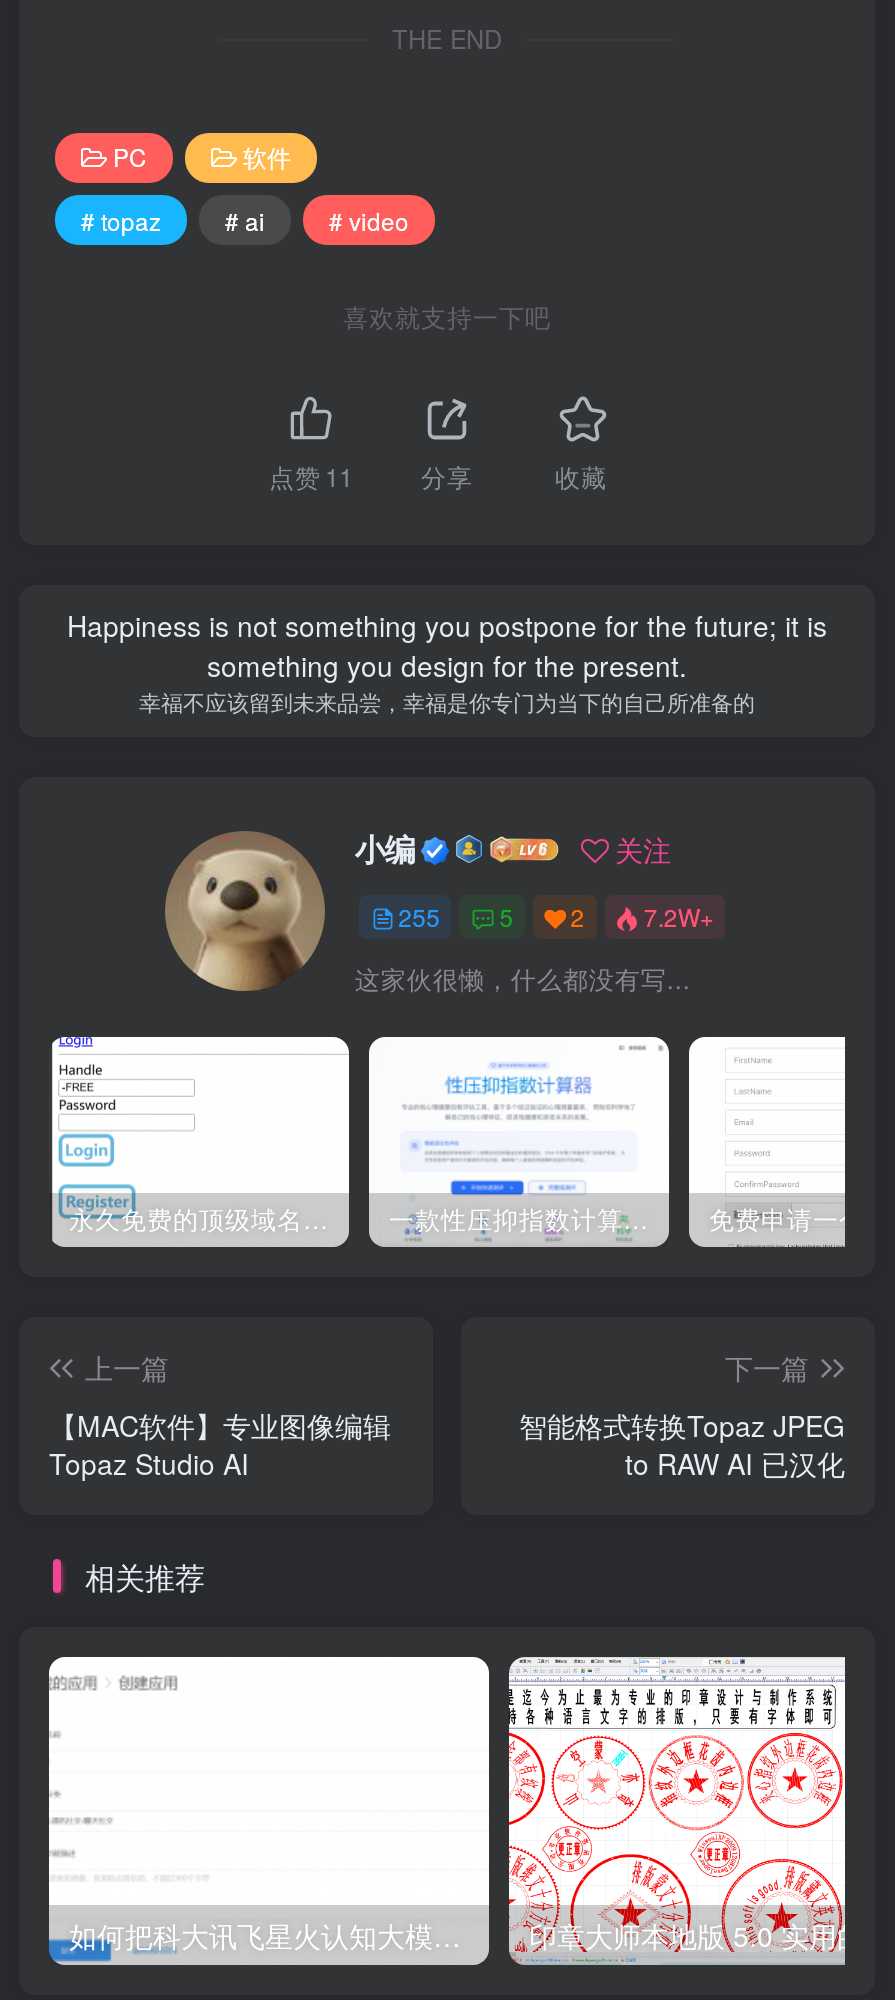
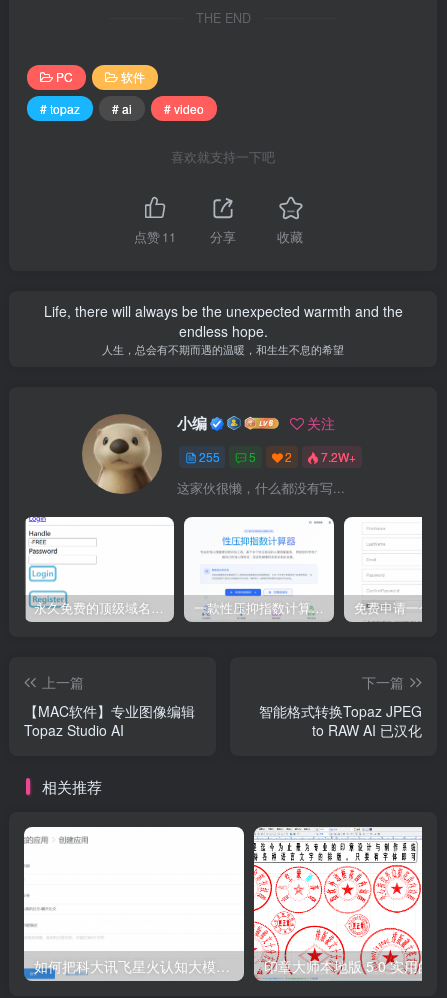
- Happiness is not something you postpone for the future; it is
- something you design for the present.
- 幸福不应该留到未来品尝，幸福是你专门为当下的自己所准备的
+ Life, there will always be the unexpected warmth and the
+ endless hope.
+ 人生，总会有不期而遇的温暖，和生生不息的希望
